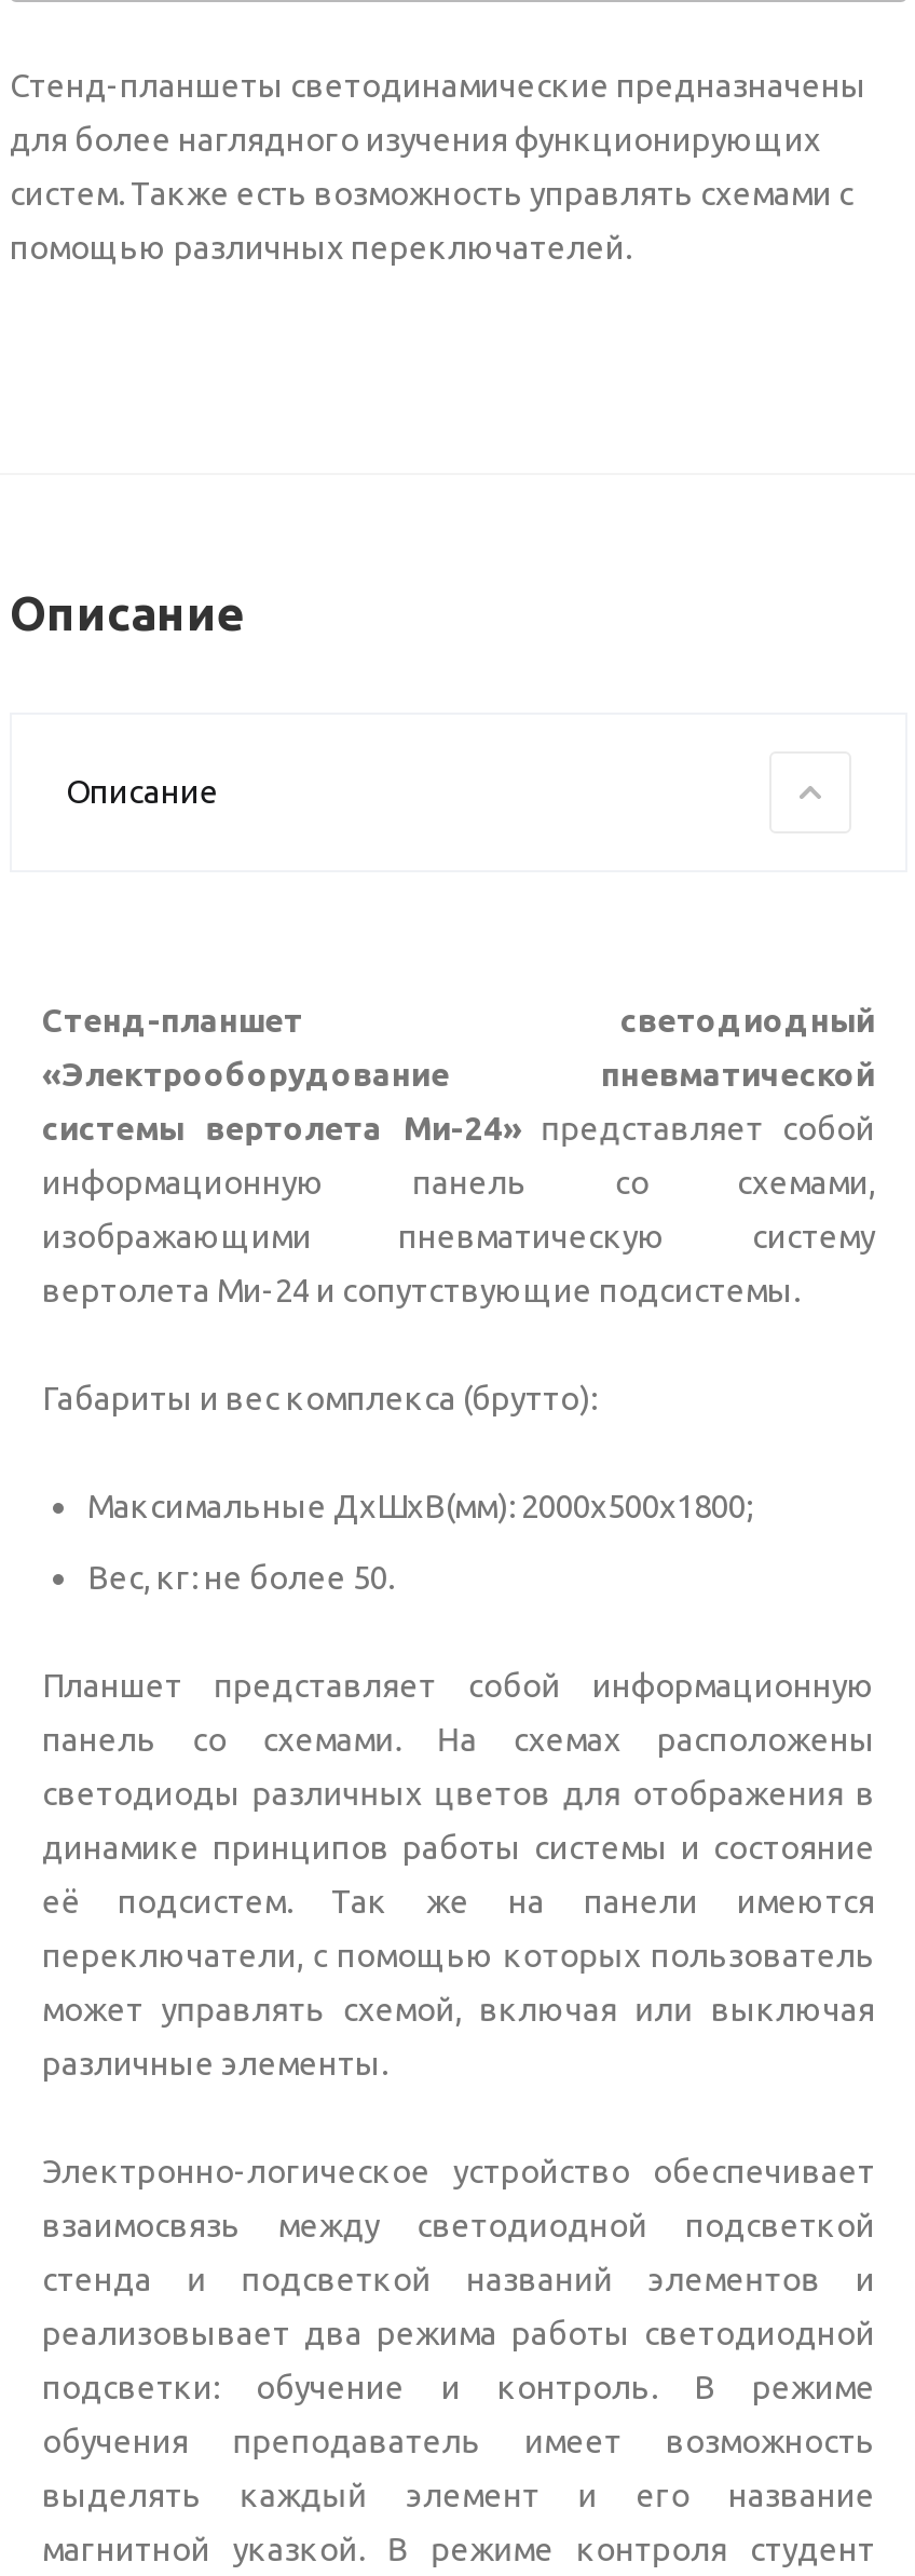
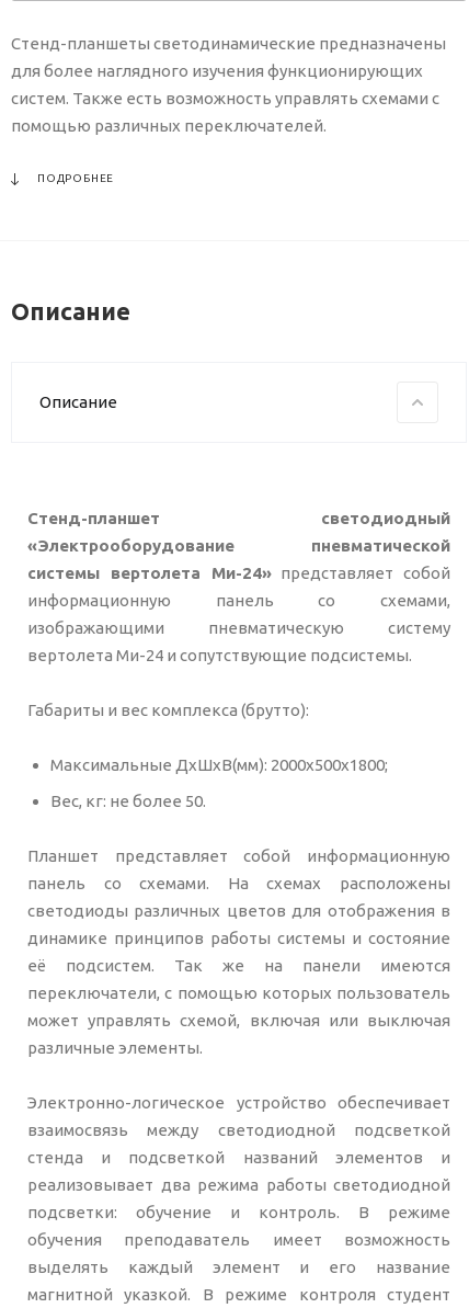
+ ПОДРОБНЕЕ
